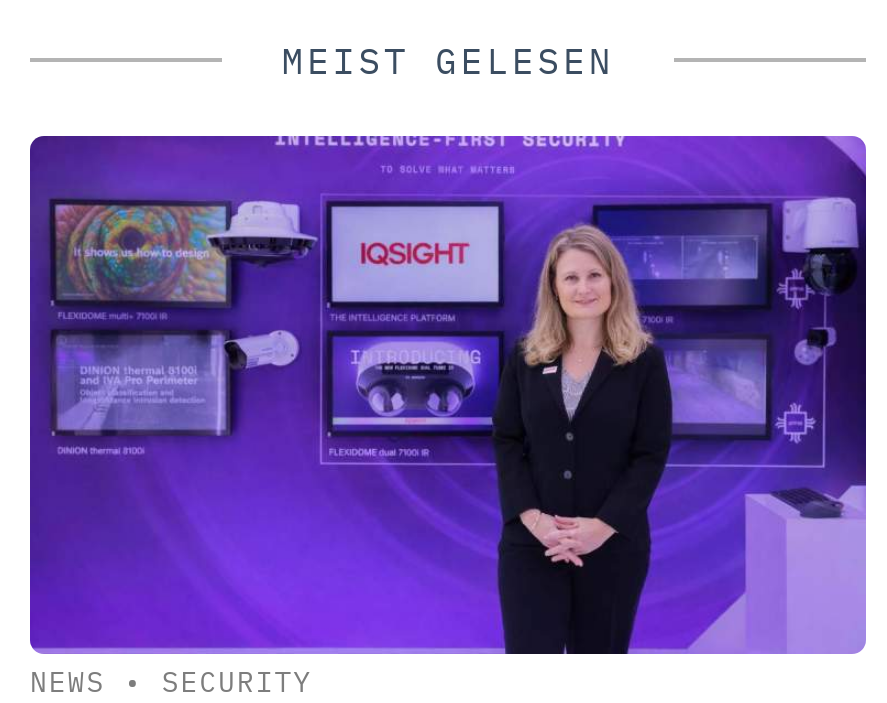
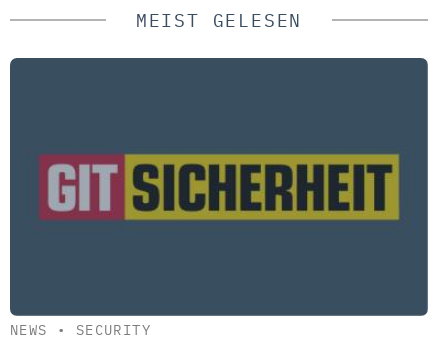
- [image]
+ [image]
